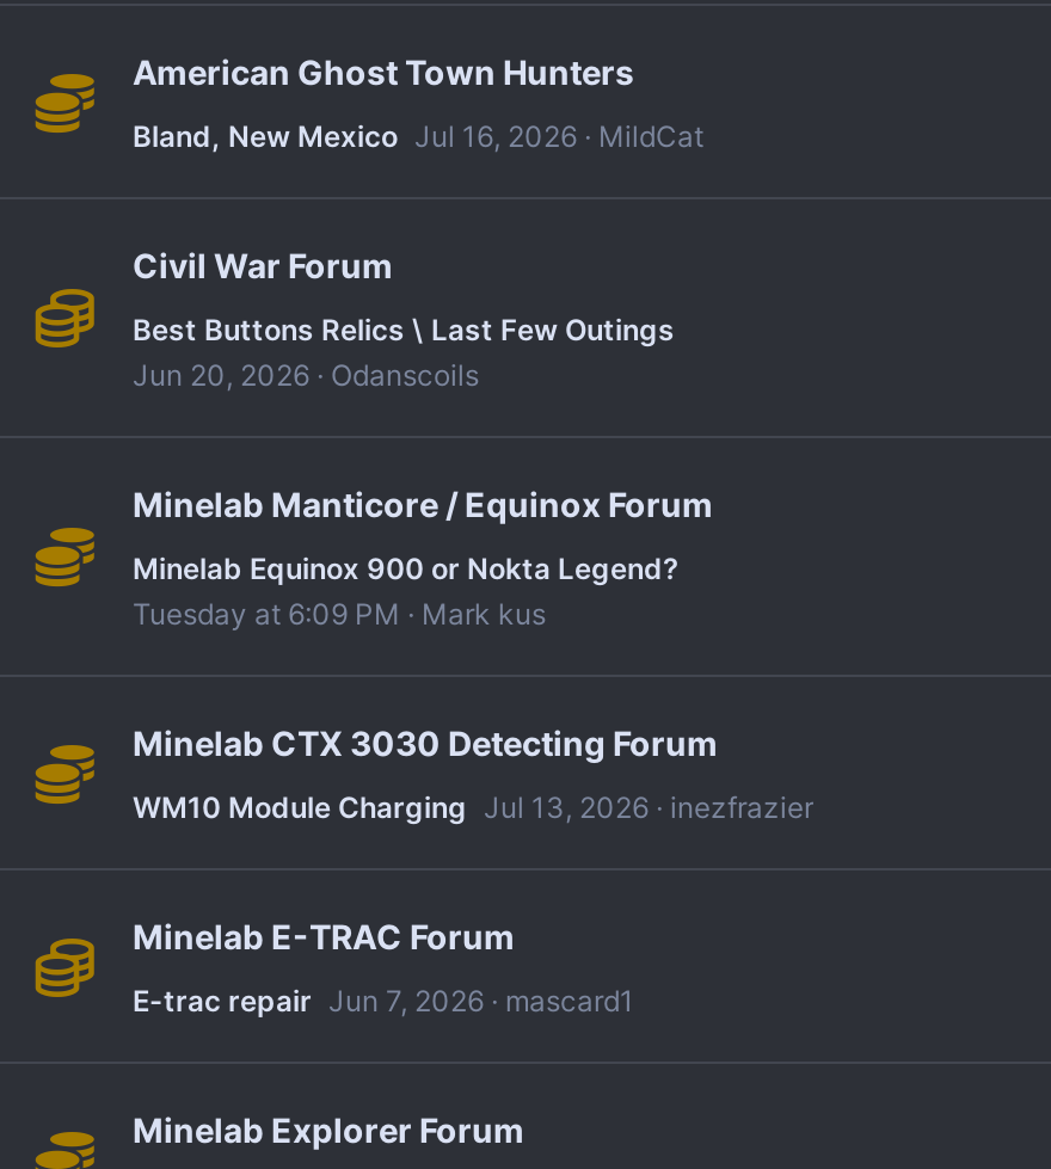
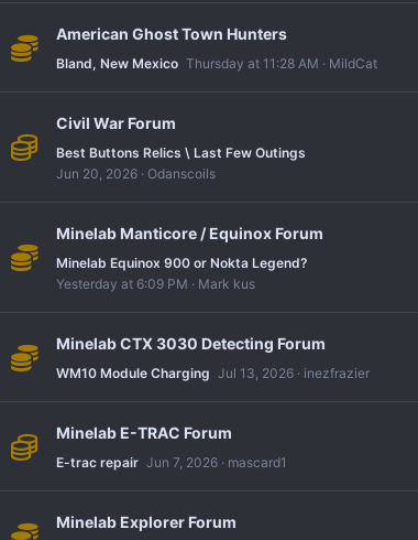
- Bland, New Mexico Jul 16, 2026 MildCat
+ Bland, New Mexico Thursday at 11:28 AM MildCat

- Tuesday at 6:09 PM Mark kus
+ Yesterday at 6:09 PM Mark kus
